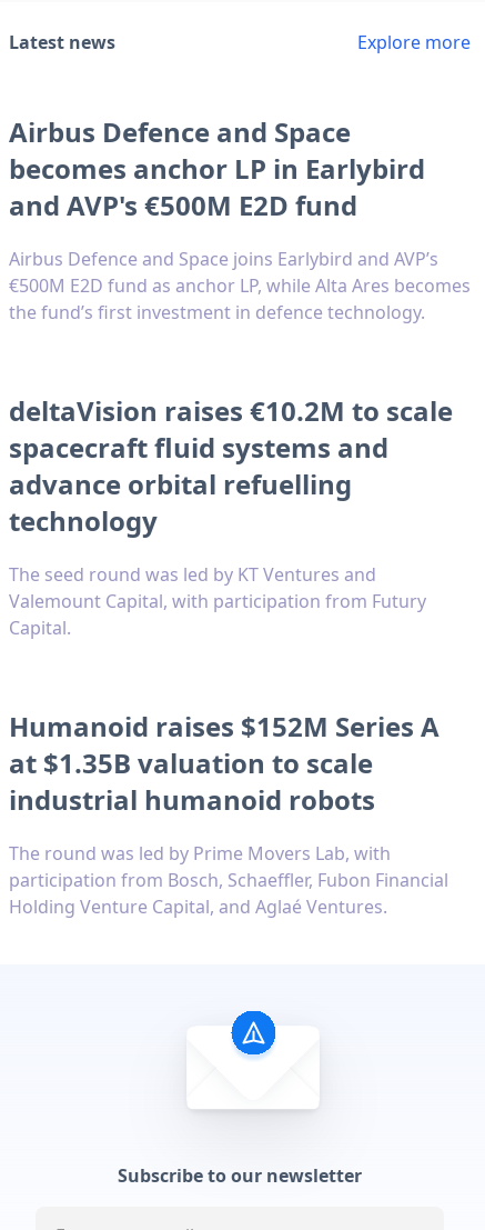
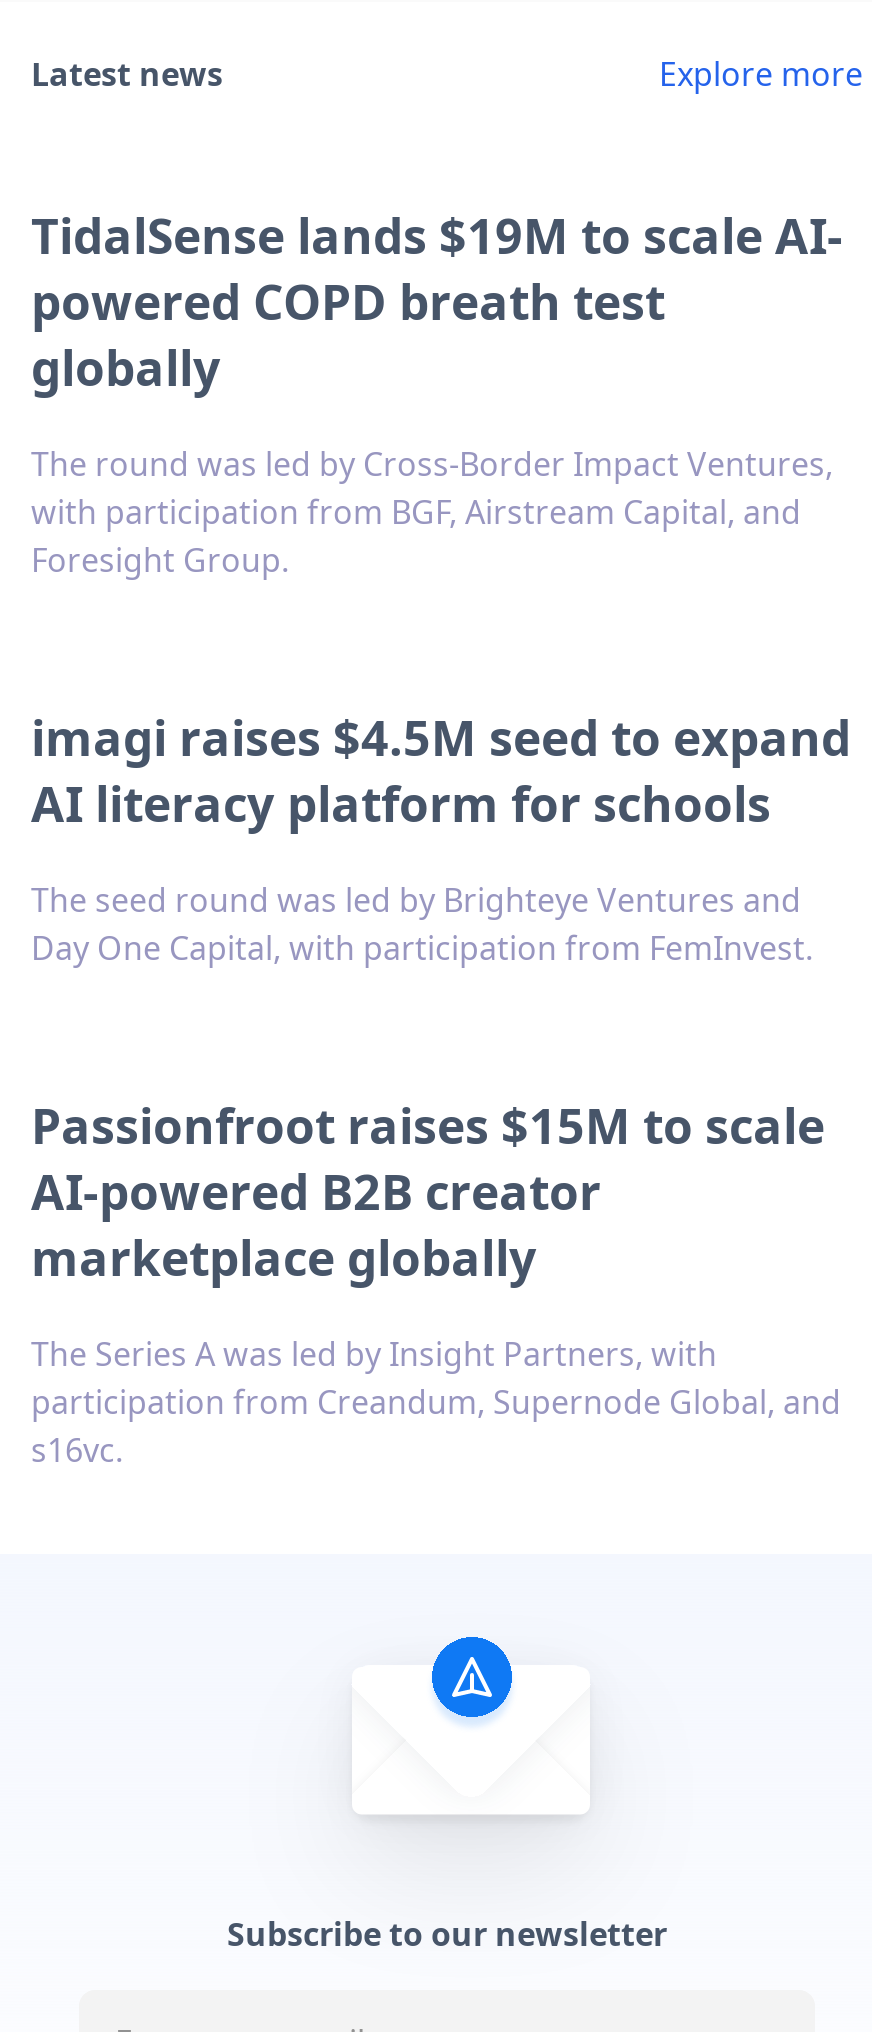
- Airbus Defence and Space
- becomes anchor LP in Earlybird
- and AVP's €500M E2D fund
+ TidalSense lands $19M to scale AI-
+ powered COPD breath test
+ globally

- Airbus Defence and Space joins Earlybird and AVP’s
- €500M E2D fund as anchor LP, while Alta Ares becomes
- the fund’s first investment in defence technology.
+ The round was led by Cross-Border Impact Ventures,
+ with participation from BGF, Airstream Capital, and
+ Foresight Group.

- deltaVision raises €10.2M to scale
- spacecraft fluid systems and
- advance orbital refuelling
- technology
+ imagi raises $4.5M seed to expand
+ AI literacy platform for schools

- The seed round was led by KT Ventures and
- Valemount Capital, with participation from Futury
- Capital.
+ The seed round was led by Brighteye Ventures and
+ Day One Capital, with participation from FemInvest.

- Humanoid raises $152M Series A
- at $1.35B valuation to scale
- industrial humanoid robots
+ Passionfroot raises $15M to scale
+ AI-powered B2B creator
+ marketplace globally

- The round was led by Prime Movers Lab, with
- participation from Bosch, Schaeffler, Fubon Financial
- Holding Venture Capital, and Aglaé Ventures.
+ The Series A was led by Insight Partners, with
+ participation from Creandum, Supernode Global, and
+ s16vc.
